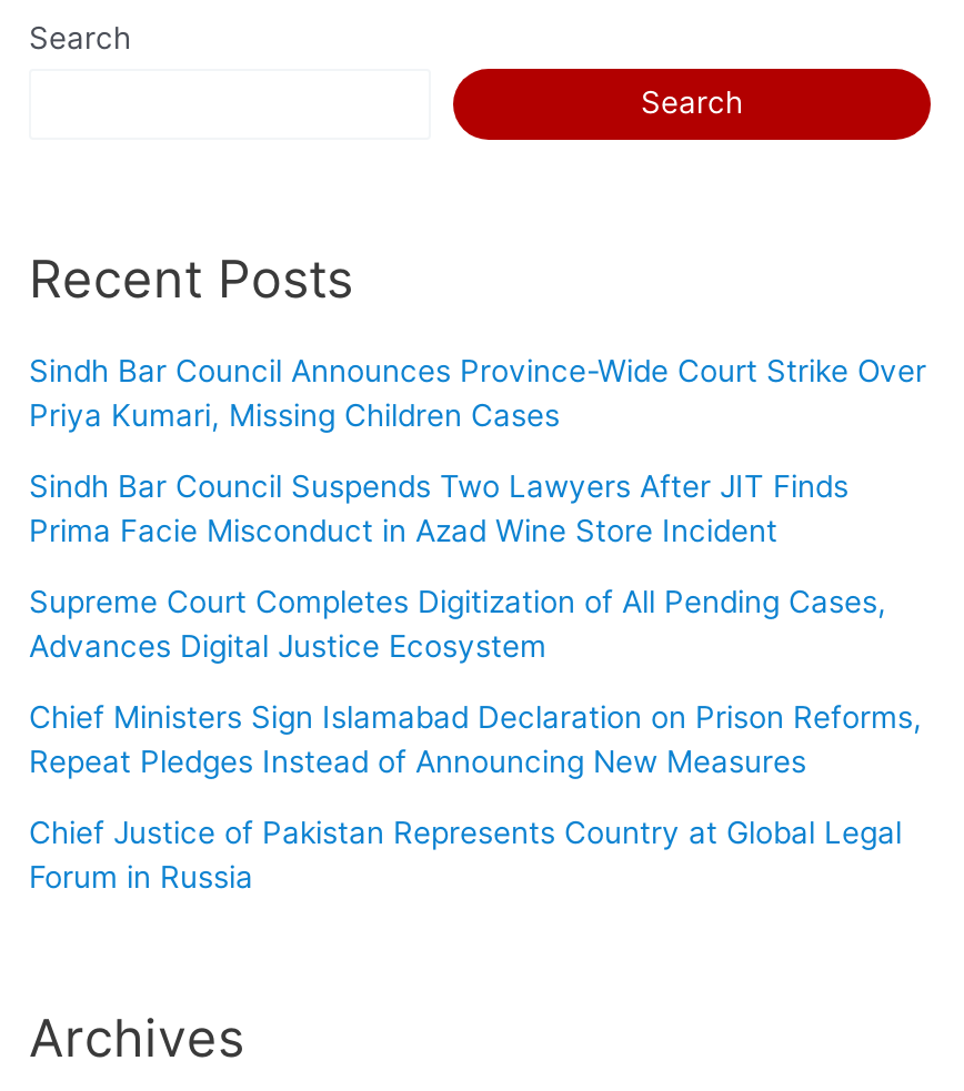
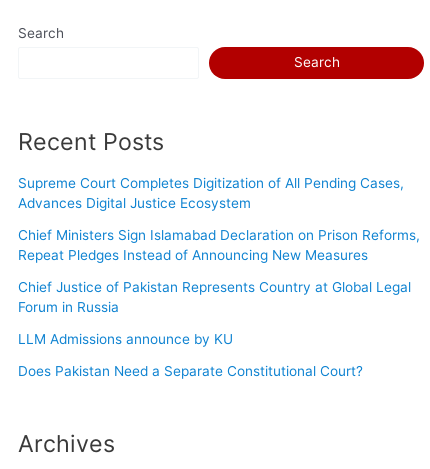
- Sindh Bar Council Announces Province-Wide Court Strike Over
- Priya Kumari, Missing Children Cases
- Sindh Bar Council Suspends Two Lawyers After JIT Finds
- Prima Facie Misconduct in Azad Wine Store Incident

moved up: Supreme Court Completes Digitization of All Pending Cases, | Advances Digital Justice Ecosystem | Chief Ministers Sign Islamabad Declaration on Prison Reforms, | Repeat Pledges Instead of Announcing New Measures | Chief Justice of Pakistan Represents Country at Global Legal | Forum in Russia

+ LLM Admissions announce by KU
+ Does Pakistan Need a Separate Constitutional Court?
